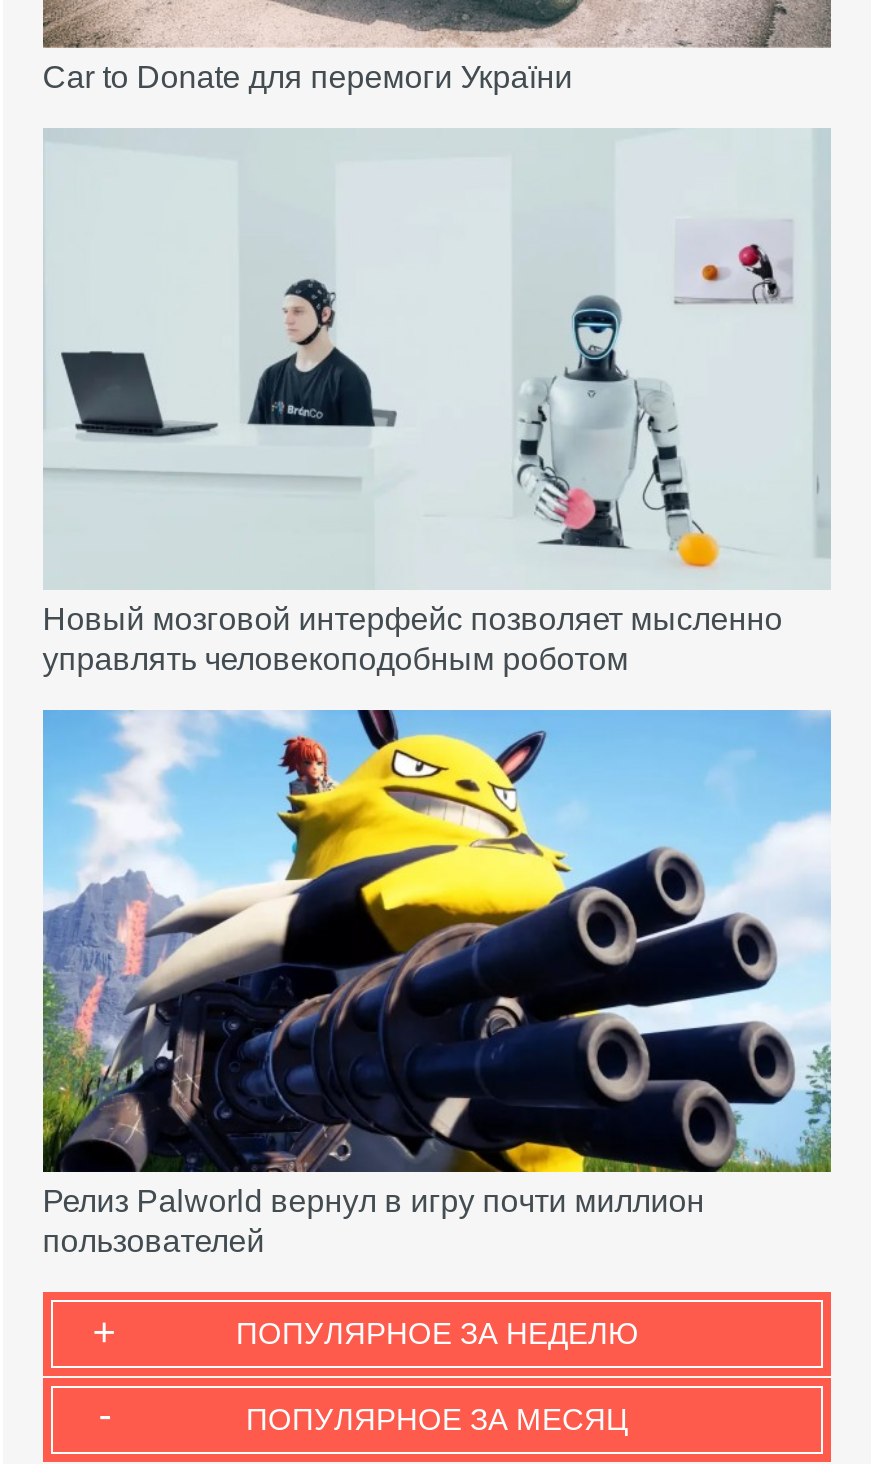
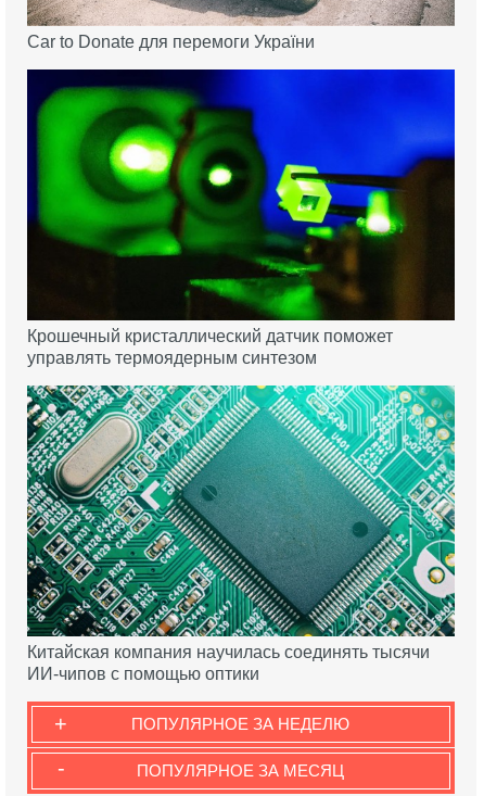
- [image]
- Новый мозговой интерфейс позволяет мысленно
- управлять человекоподобным роботом
+ [image]
+ Крошечный кристаллический датчик поможет
+ управлять термоядерным синтезом

- [image]
- Релиз Palworld вернул в игру почти миллион
- пользователей
+ [image]
+ Китайская компания научилась соединять тысячи
+ ИИ-чипов с помощью оптики
